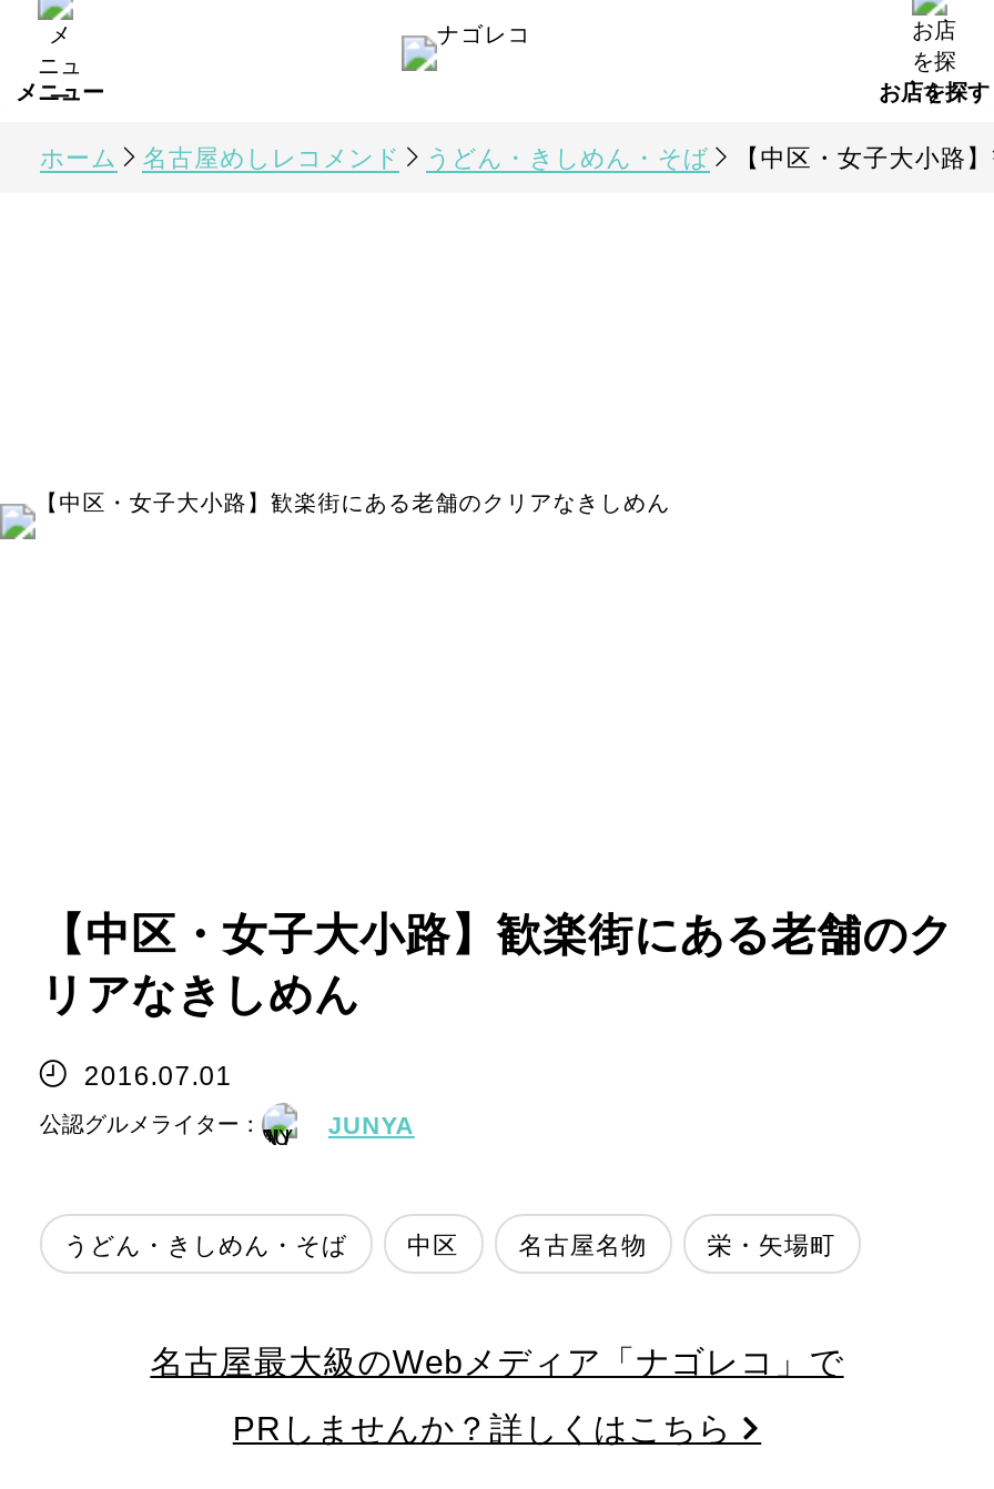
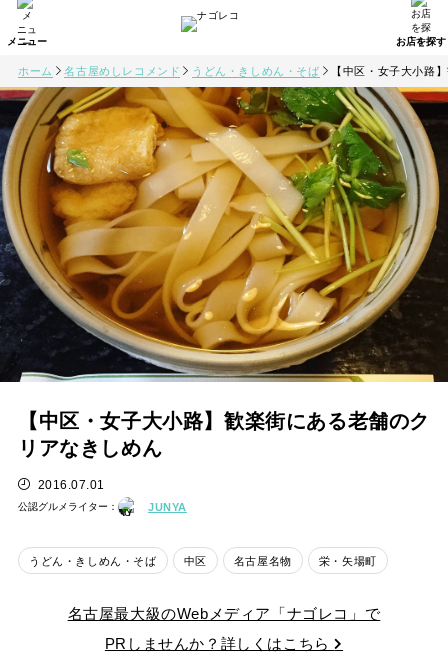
+ [image]
